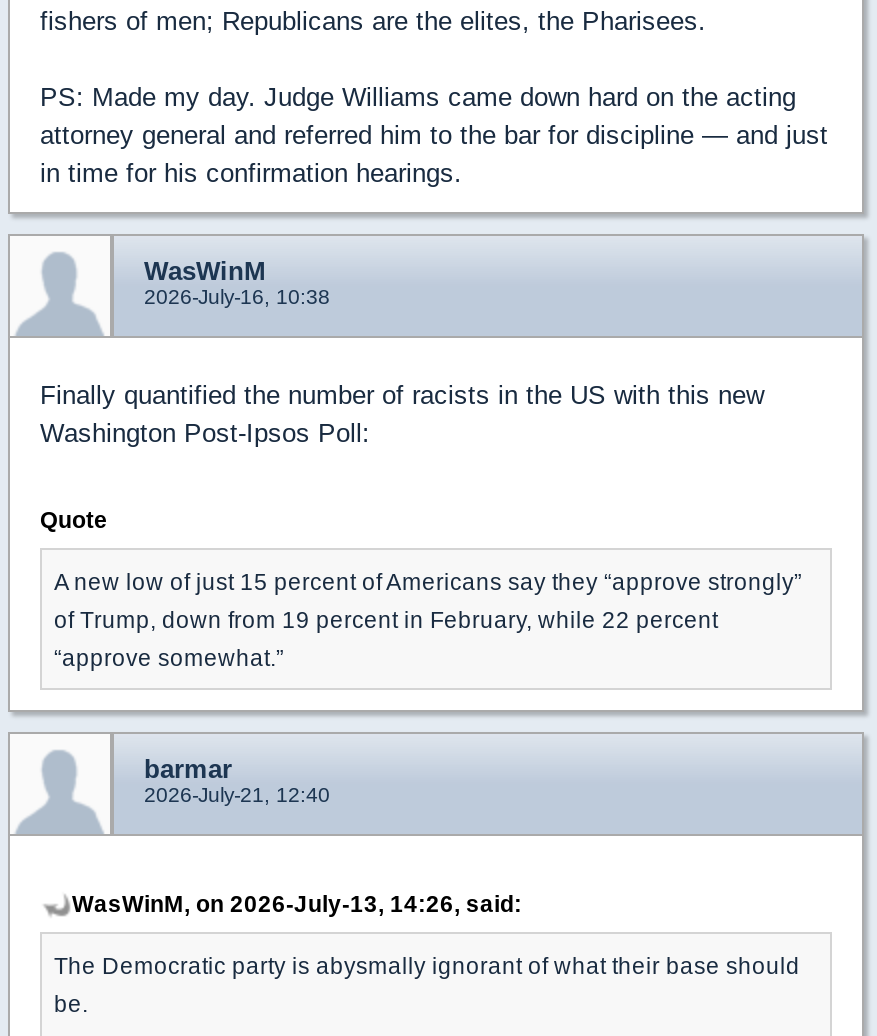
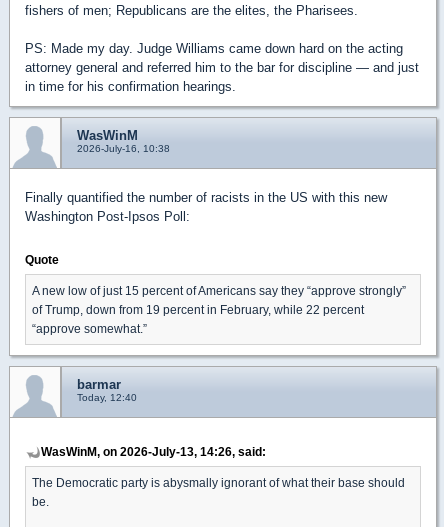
- 2026-July-21, 12:40
+ Today, 12:40
